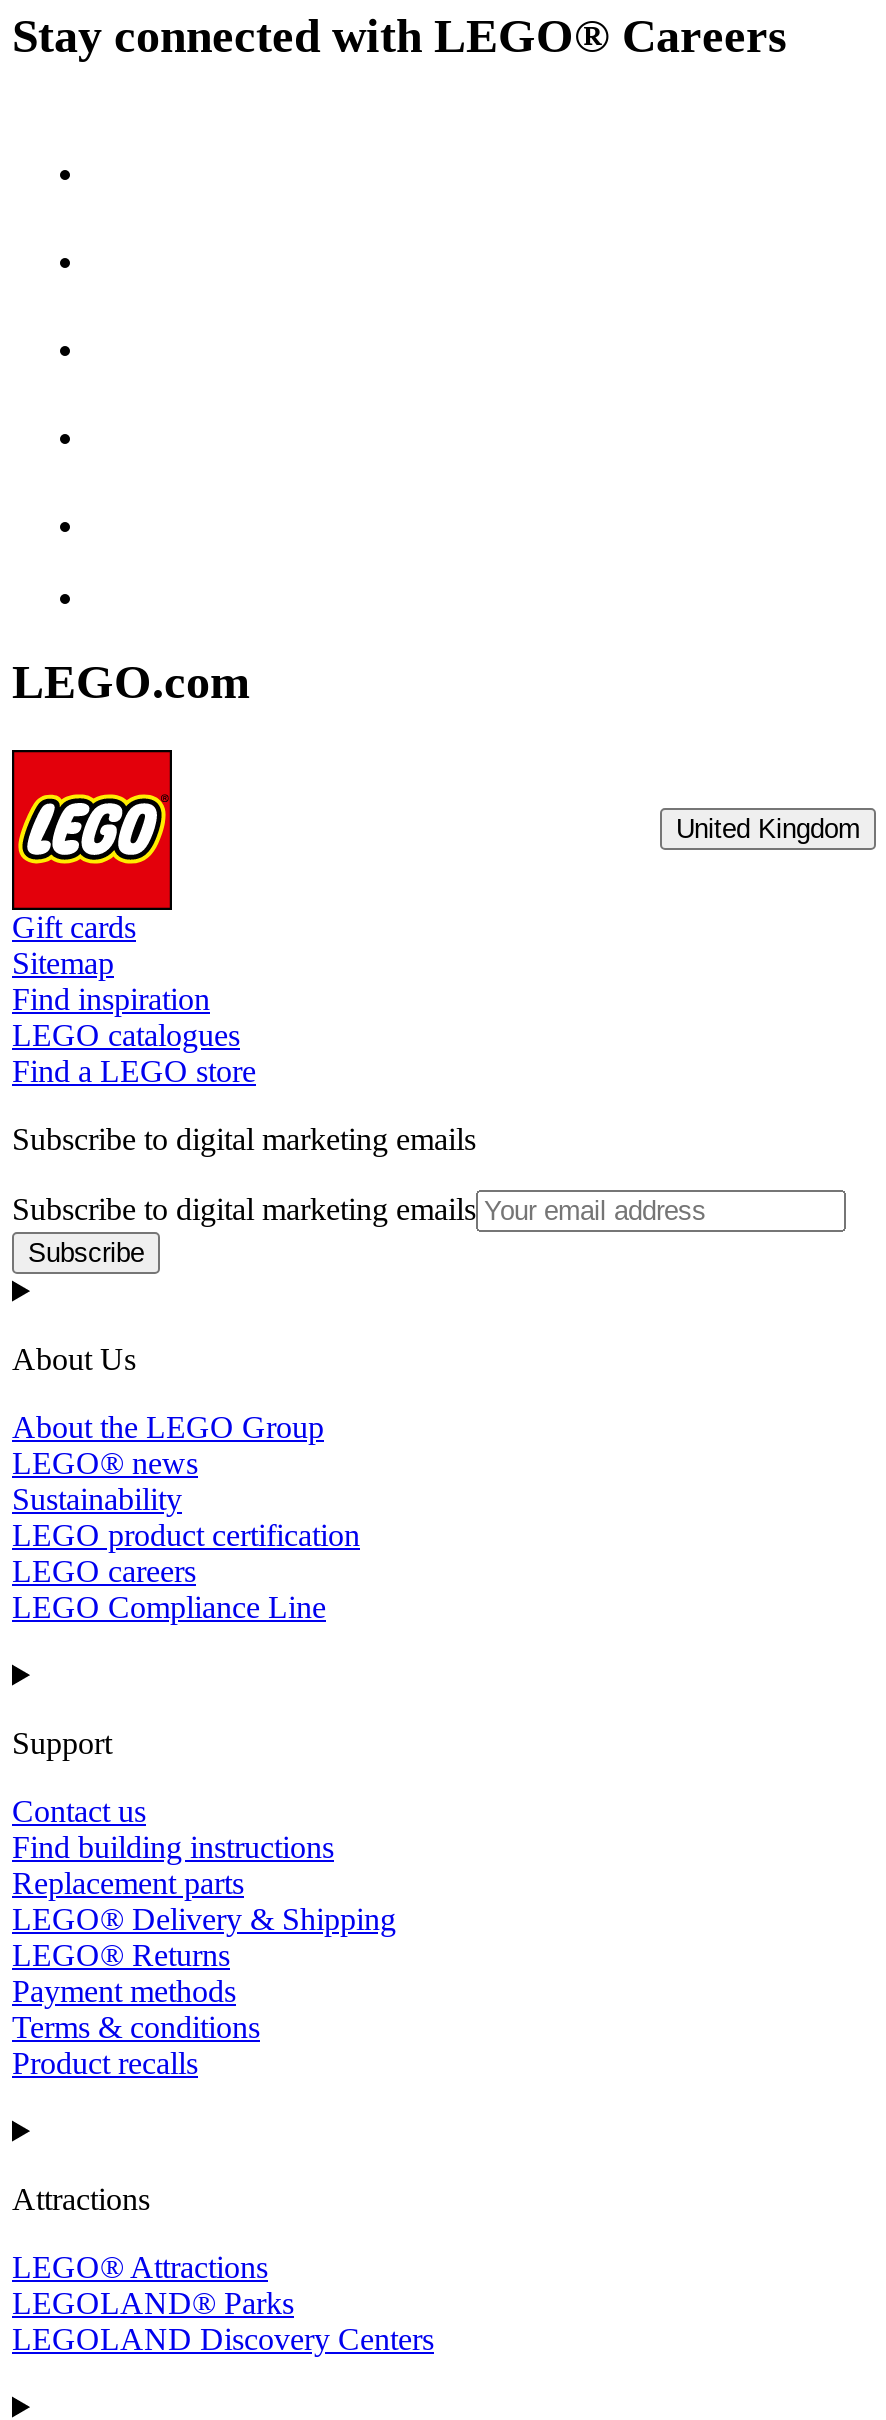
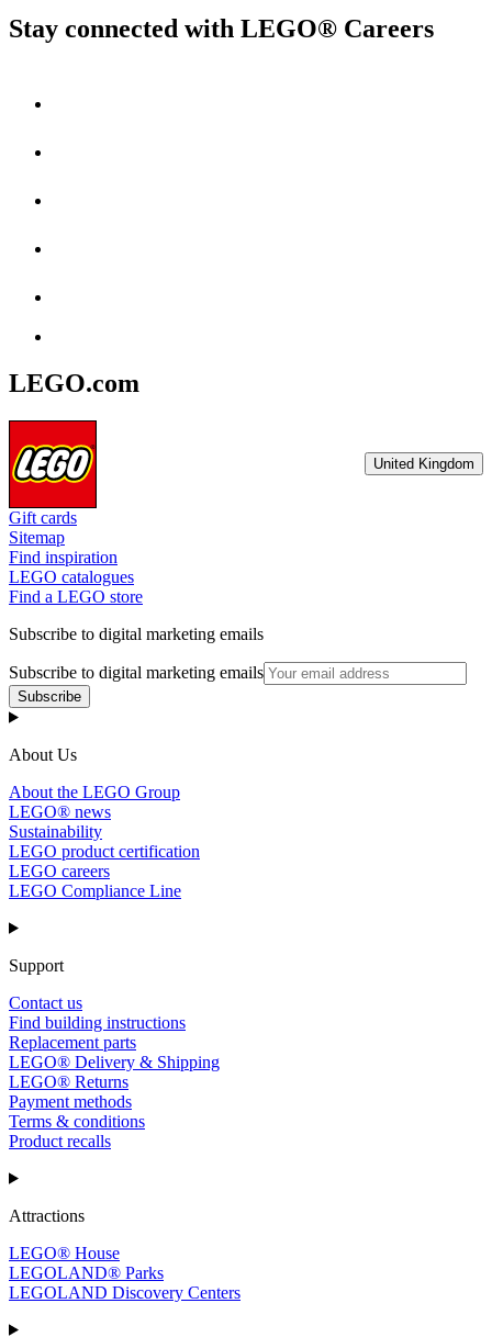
- LEGO® Attractions
+ LEGO® House
